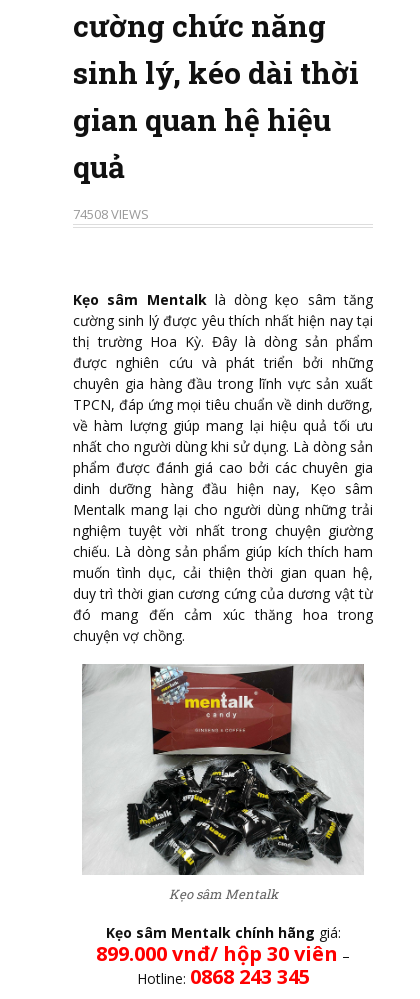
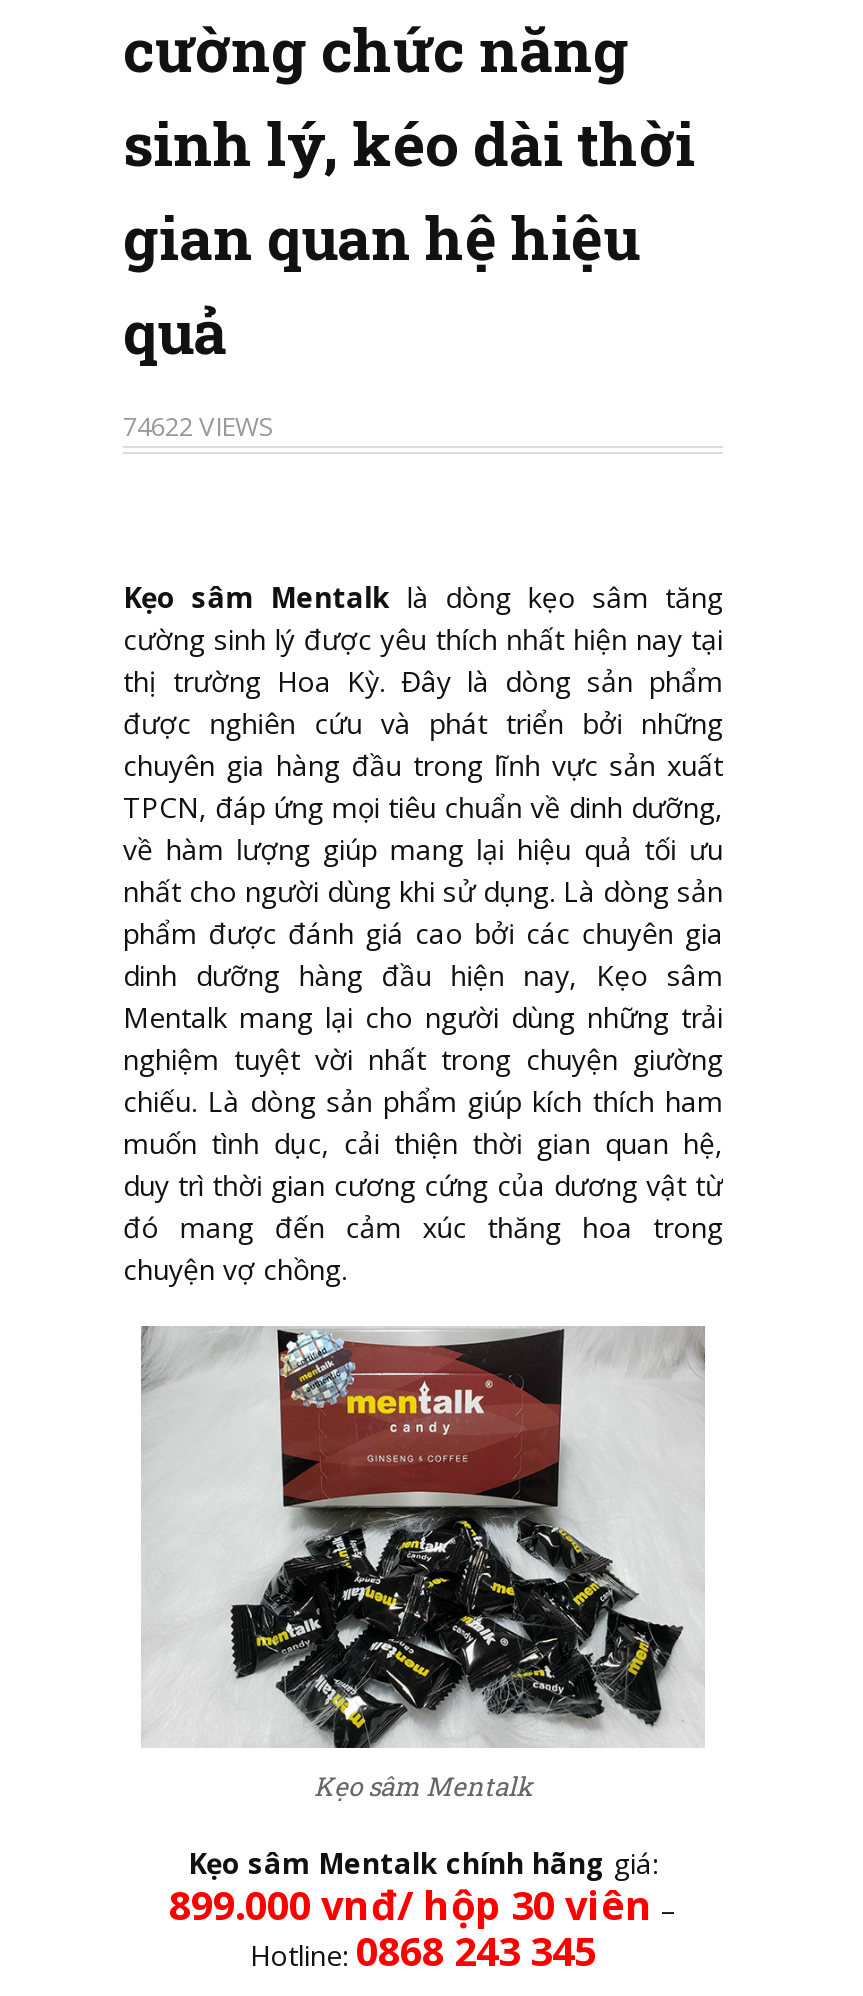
- 74508 VIEWS
+ 74622 VIEWS
